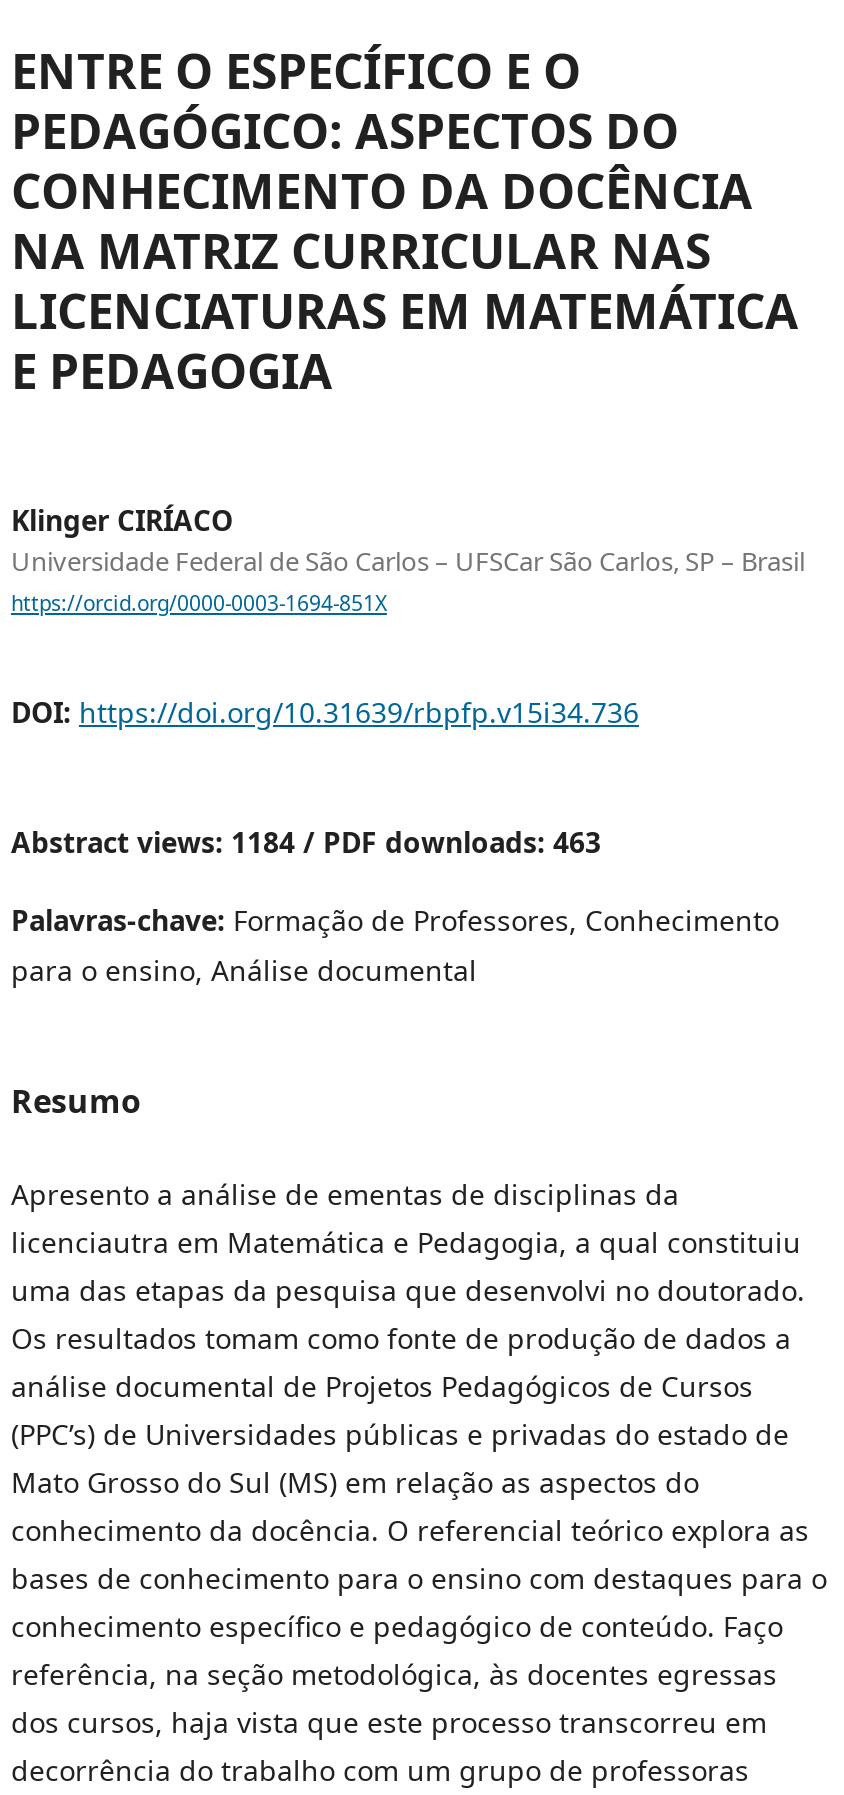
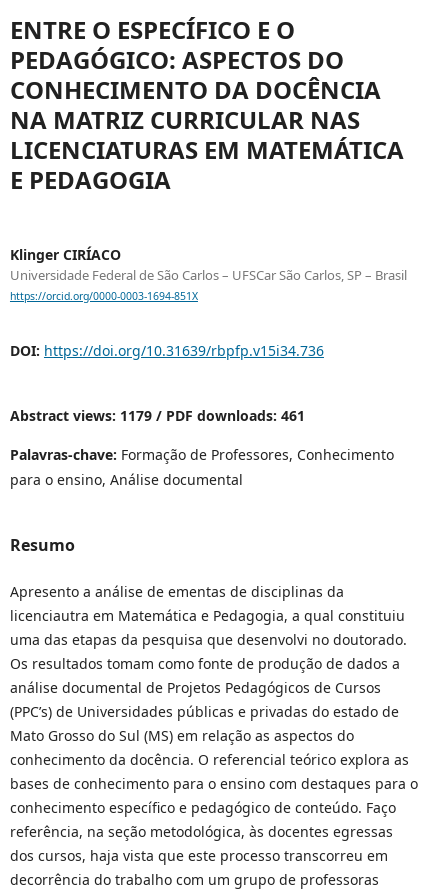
- Abstract views: 1184 / PDF downloads: 463
+ Abstract views: 1179 / PDF downloads: 461
